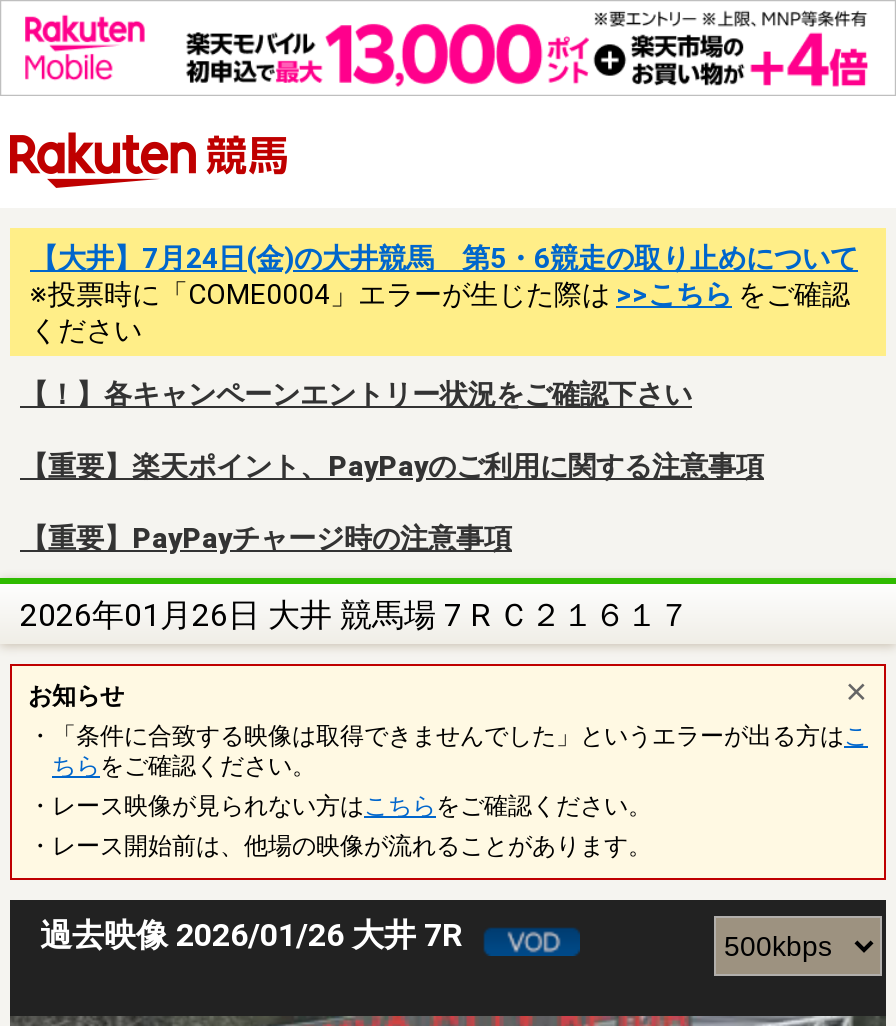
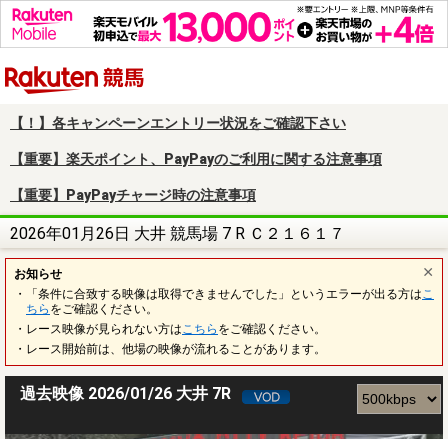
- 【大井】7月24日(金)の大井競馬 第5・6競走の取り止めについて
- ※投票時に「COME0004」エラーが生じた際は>>こちらをご確認
- ください
